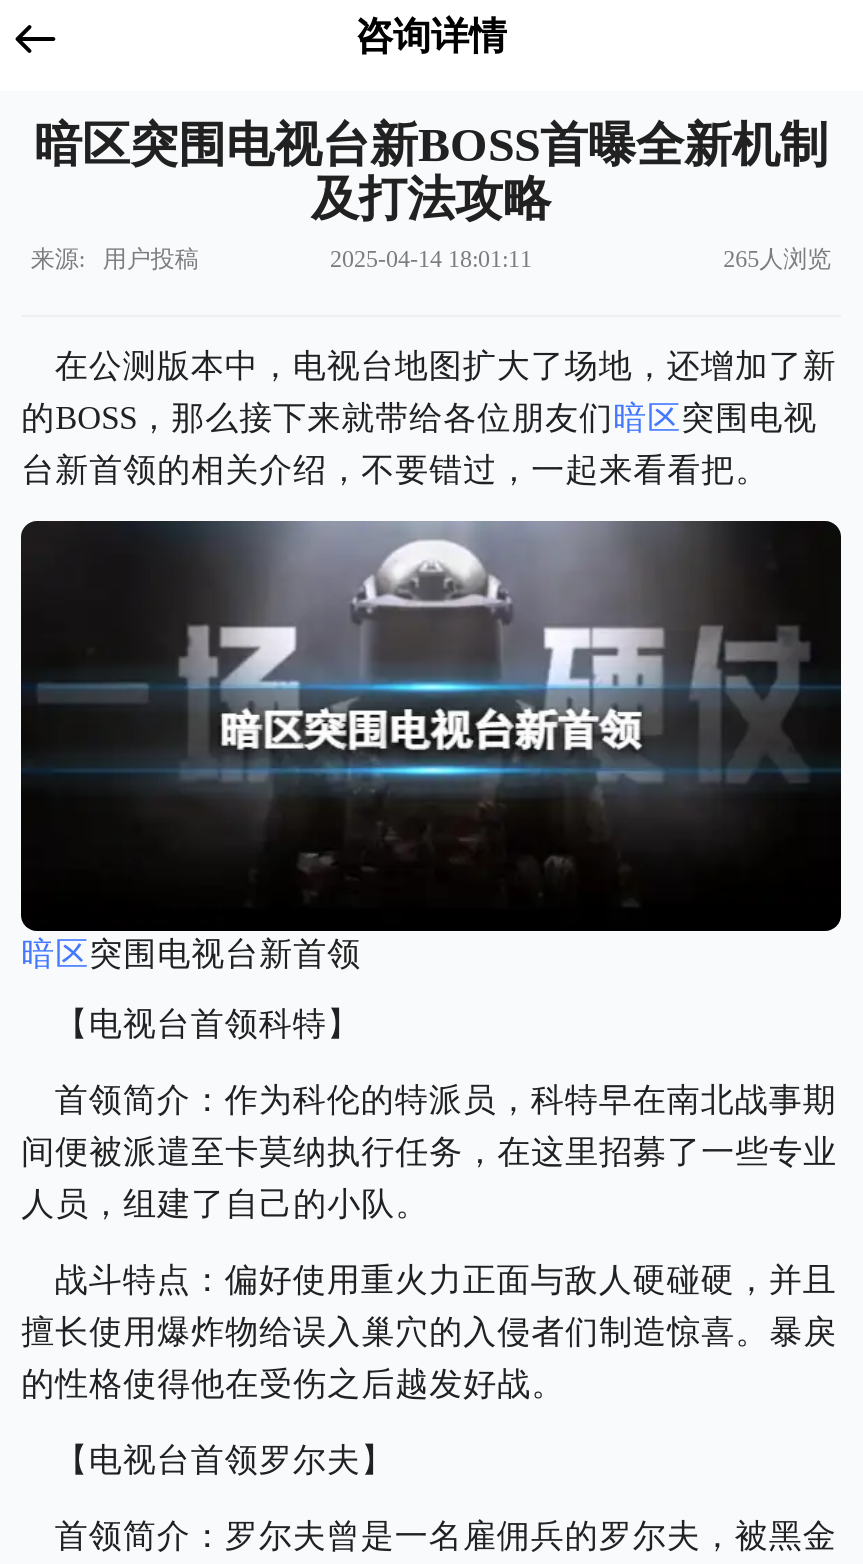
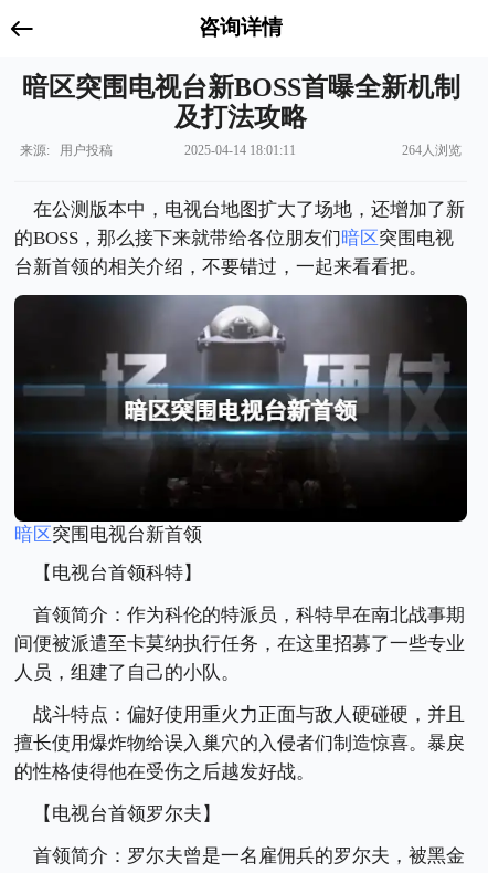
- 265人浏览
+ 264人浏览
